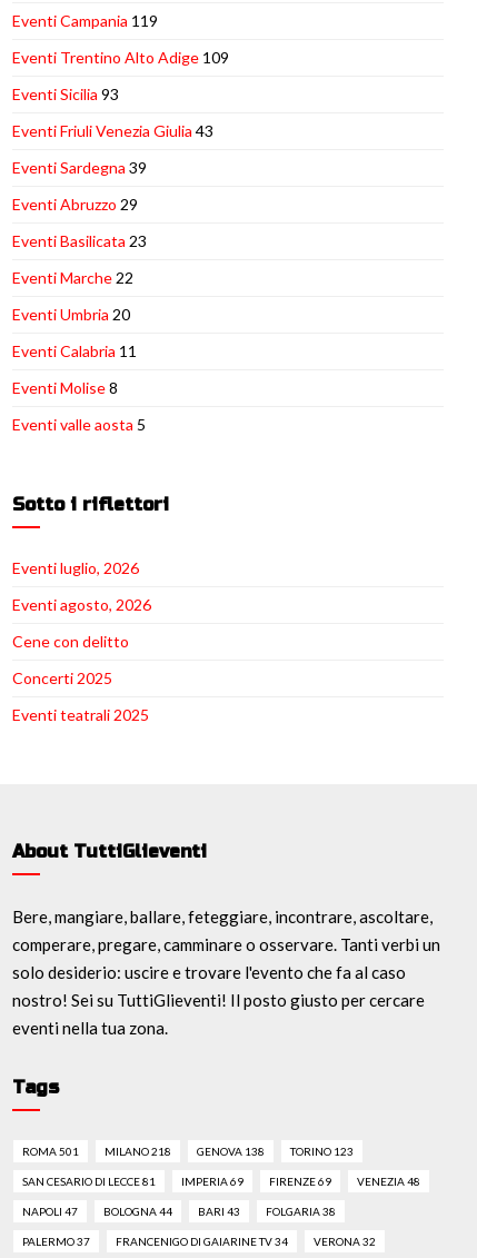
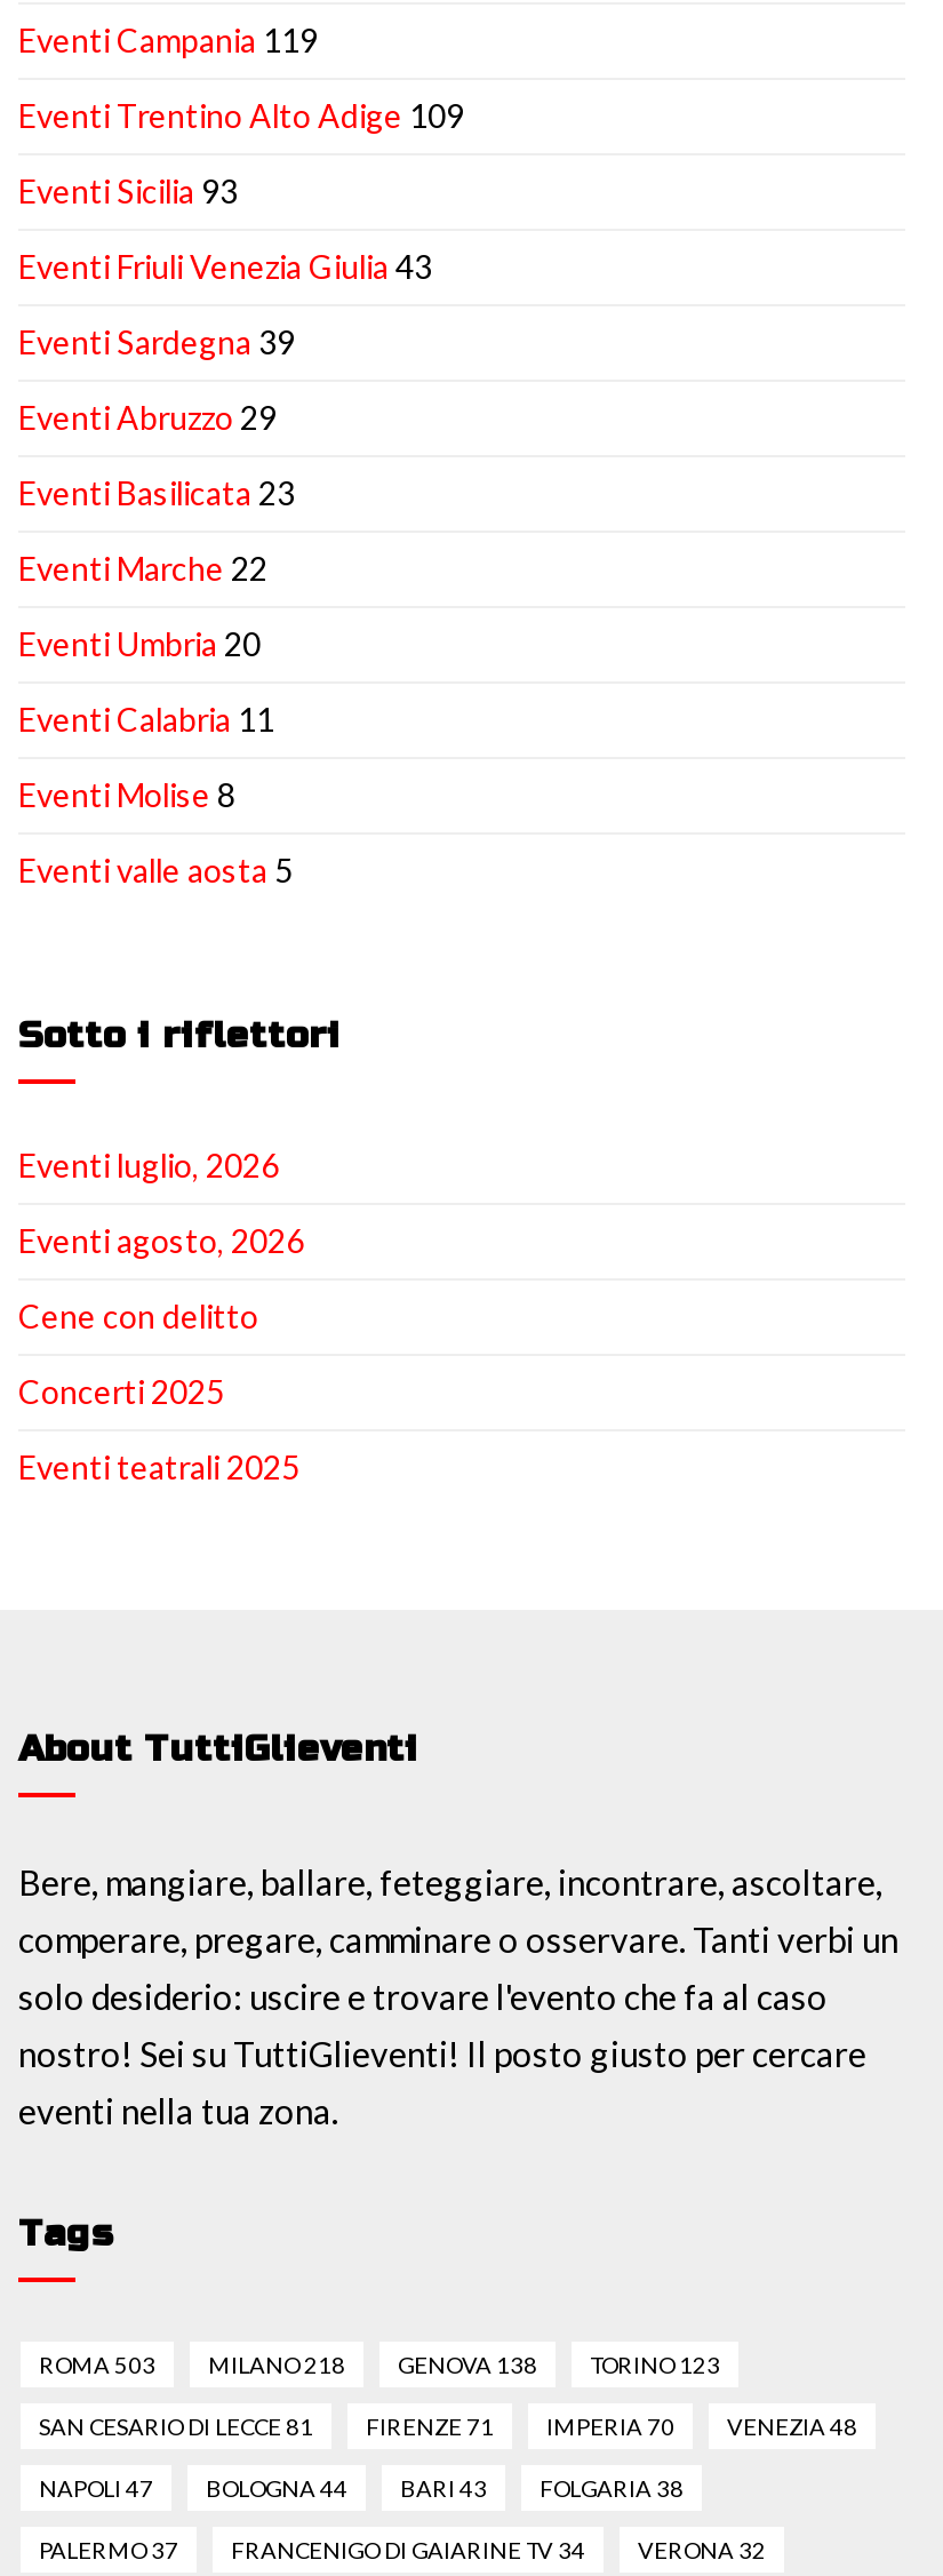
- ROMA 501 MILANO 218 GENOVA 138 TORINO 123
+ ROMA 503 MILANO 218 GENOVA 138 TORINO 123

- IMPERIA 69
- FIRENZE 69
+ FIRENZE 71
+ IMPERIA 70
